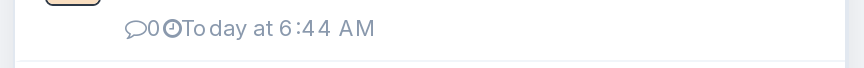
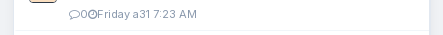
- 0 Today at 6:44 AM
+ 0 Friday a31 7:23 AM
